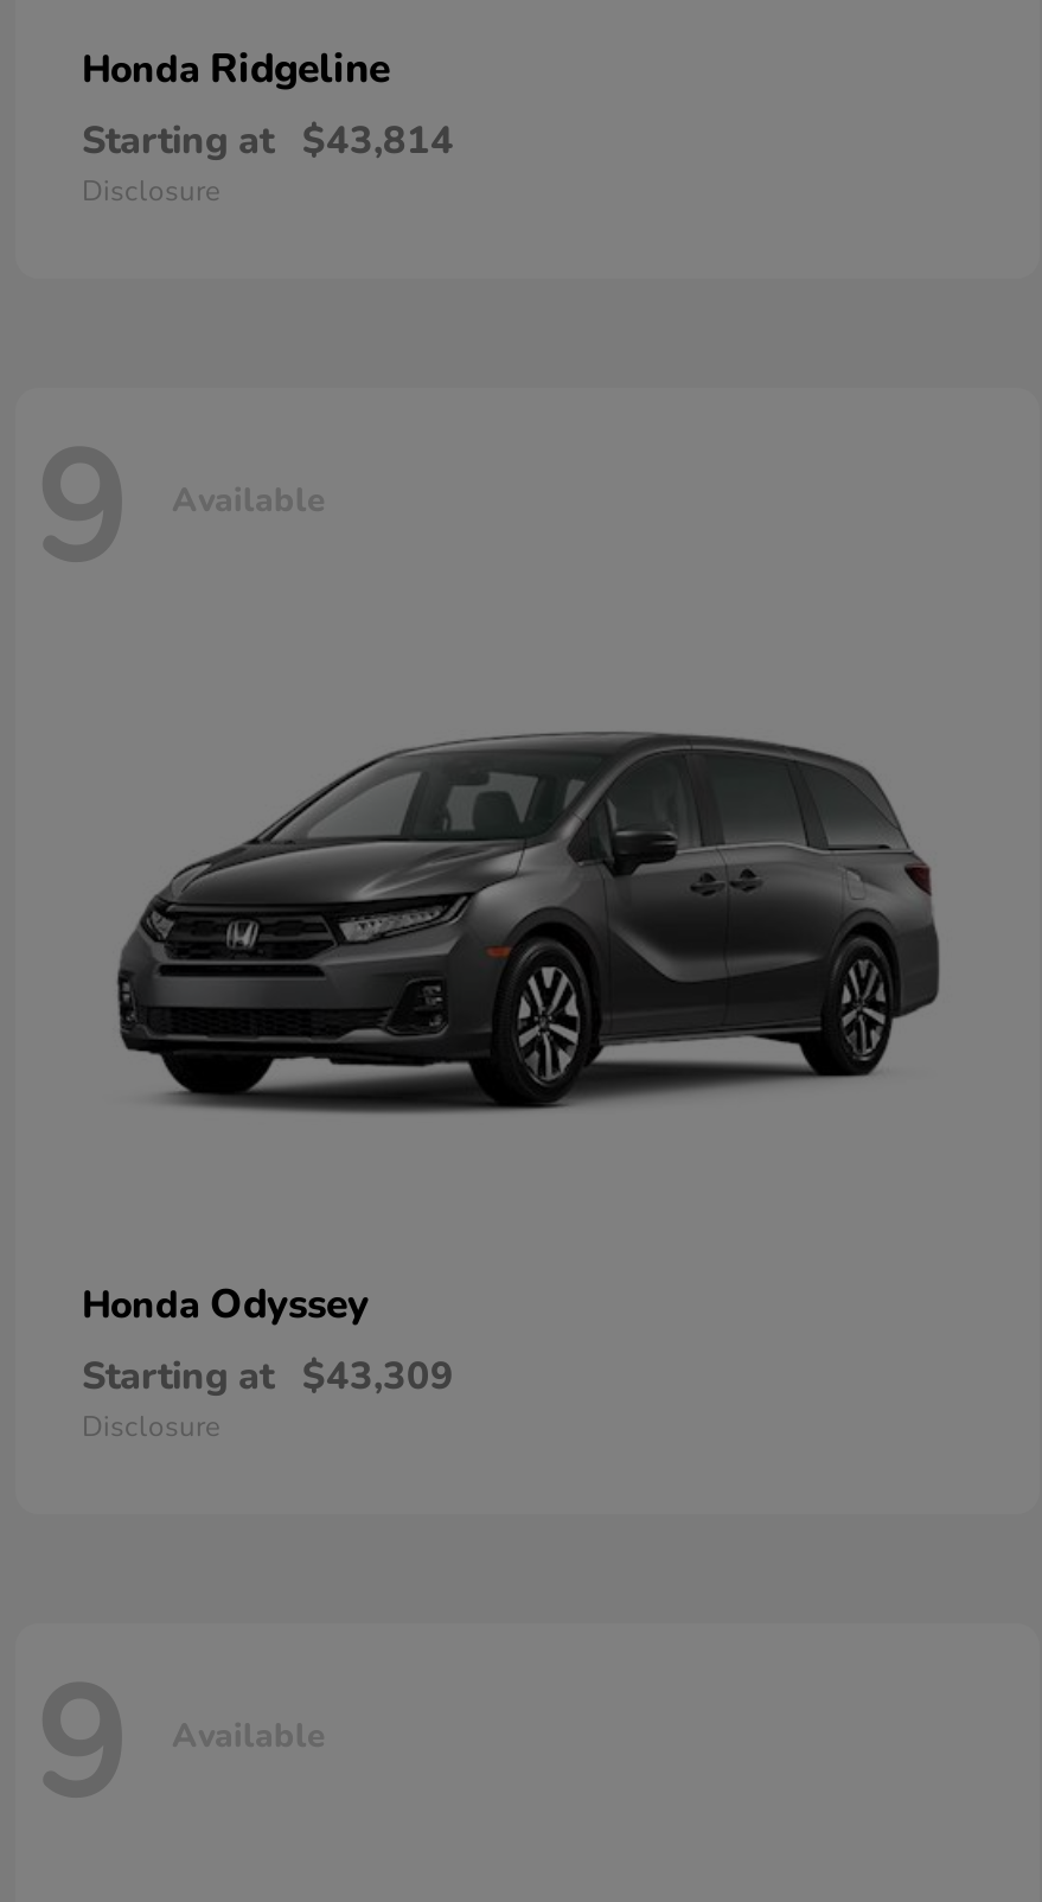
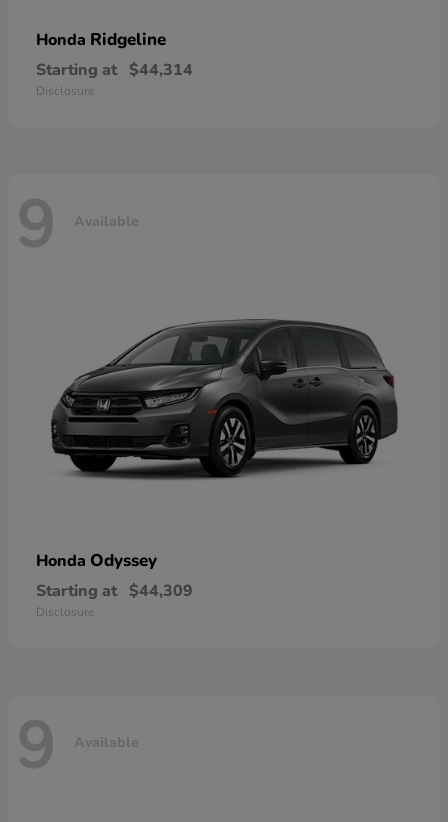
- Starting at $43,814
+ Starting at $44,314

- Starting at $43,309
+ Starting at $44,309
